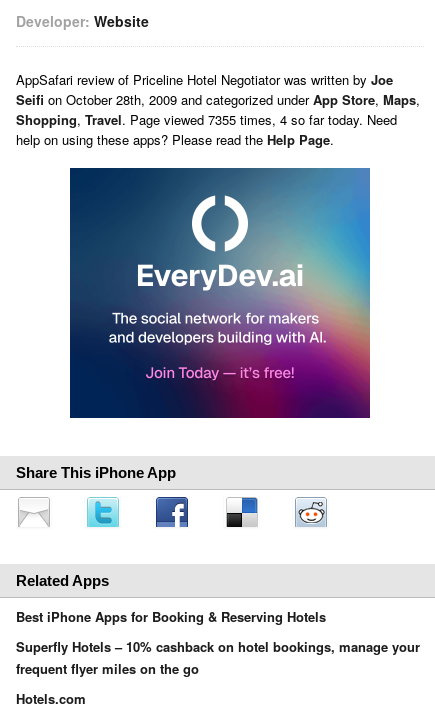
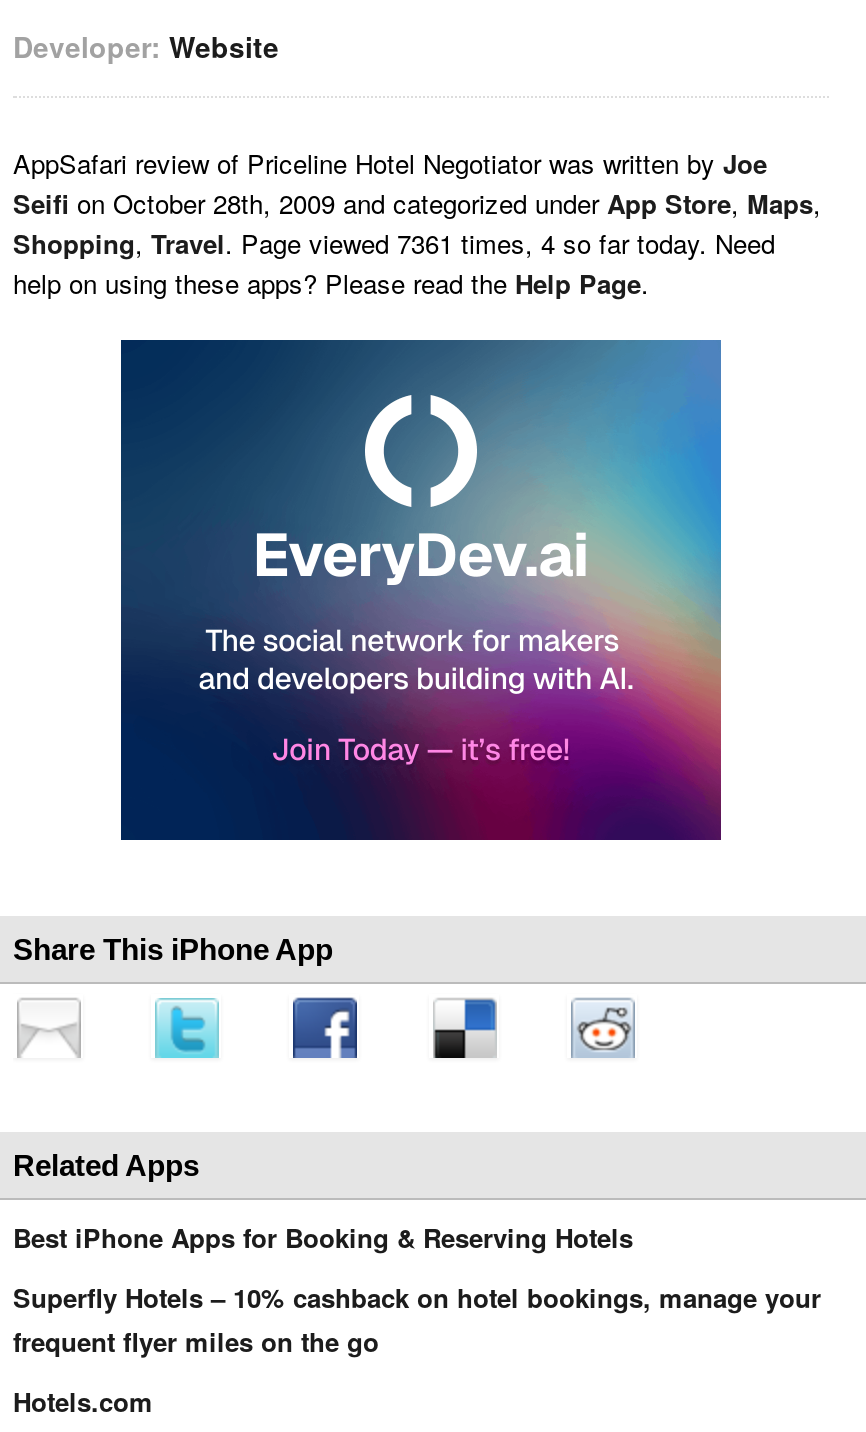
- Shopping, Travel. Page viewed 7355 times, 4 so far today. Need
+ Shopping, Travel. Page viewed 7361 times, 4 so far today. Need
